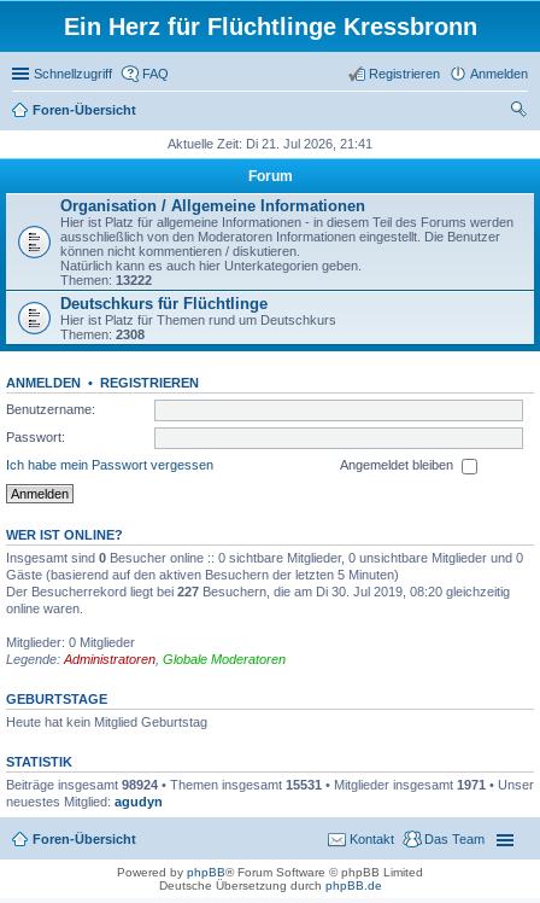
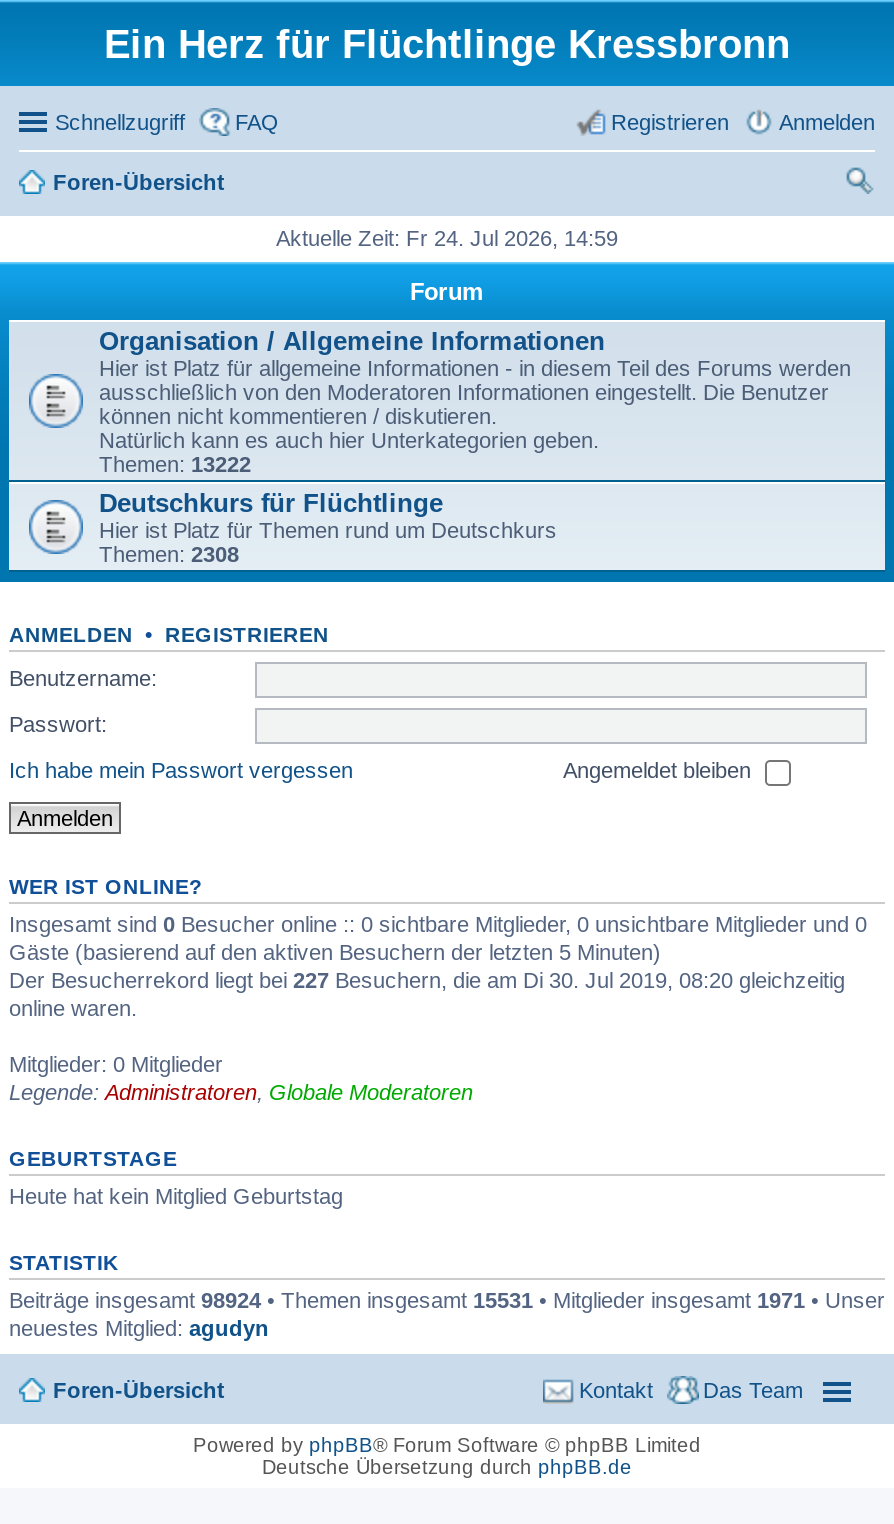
- Aktuelle Zeit: Di 21. Jul 2026, 21:41
+ Aktuelle Zeit: Fr 24. Jul 2026, 14:59
